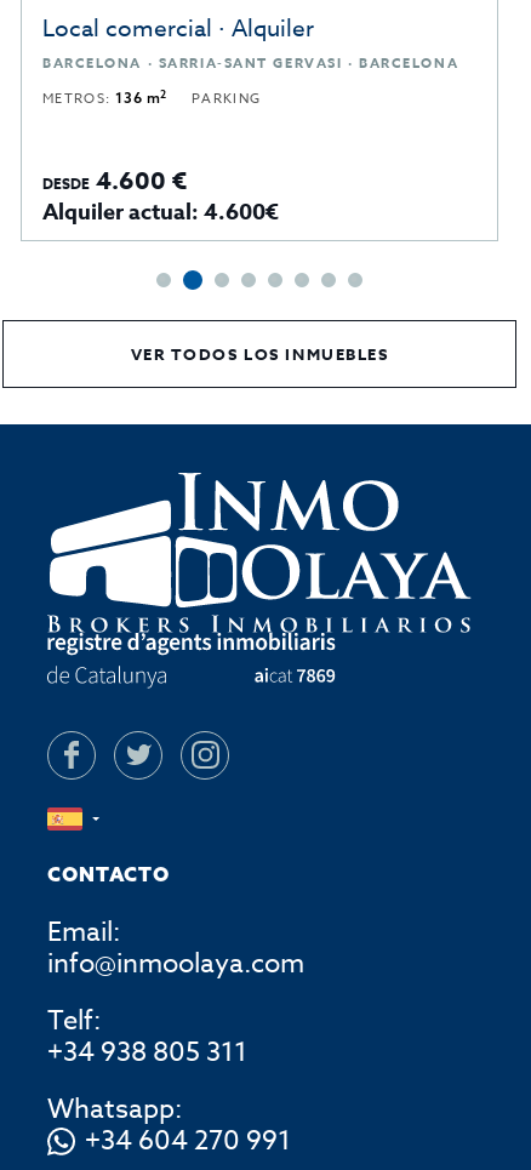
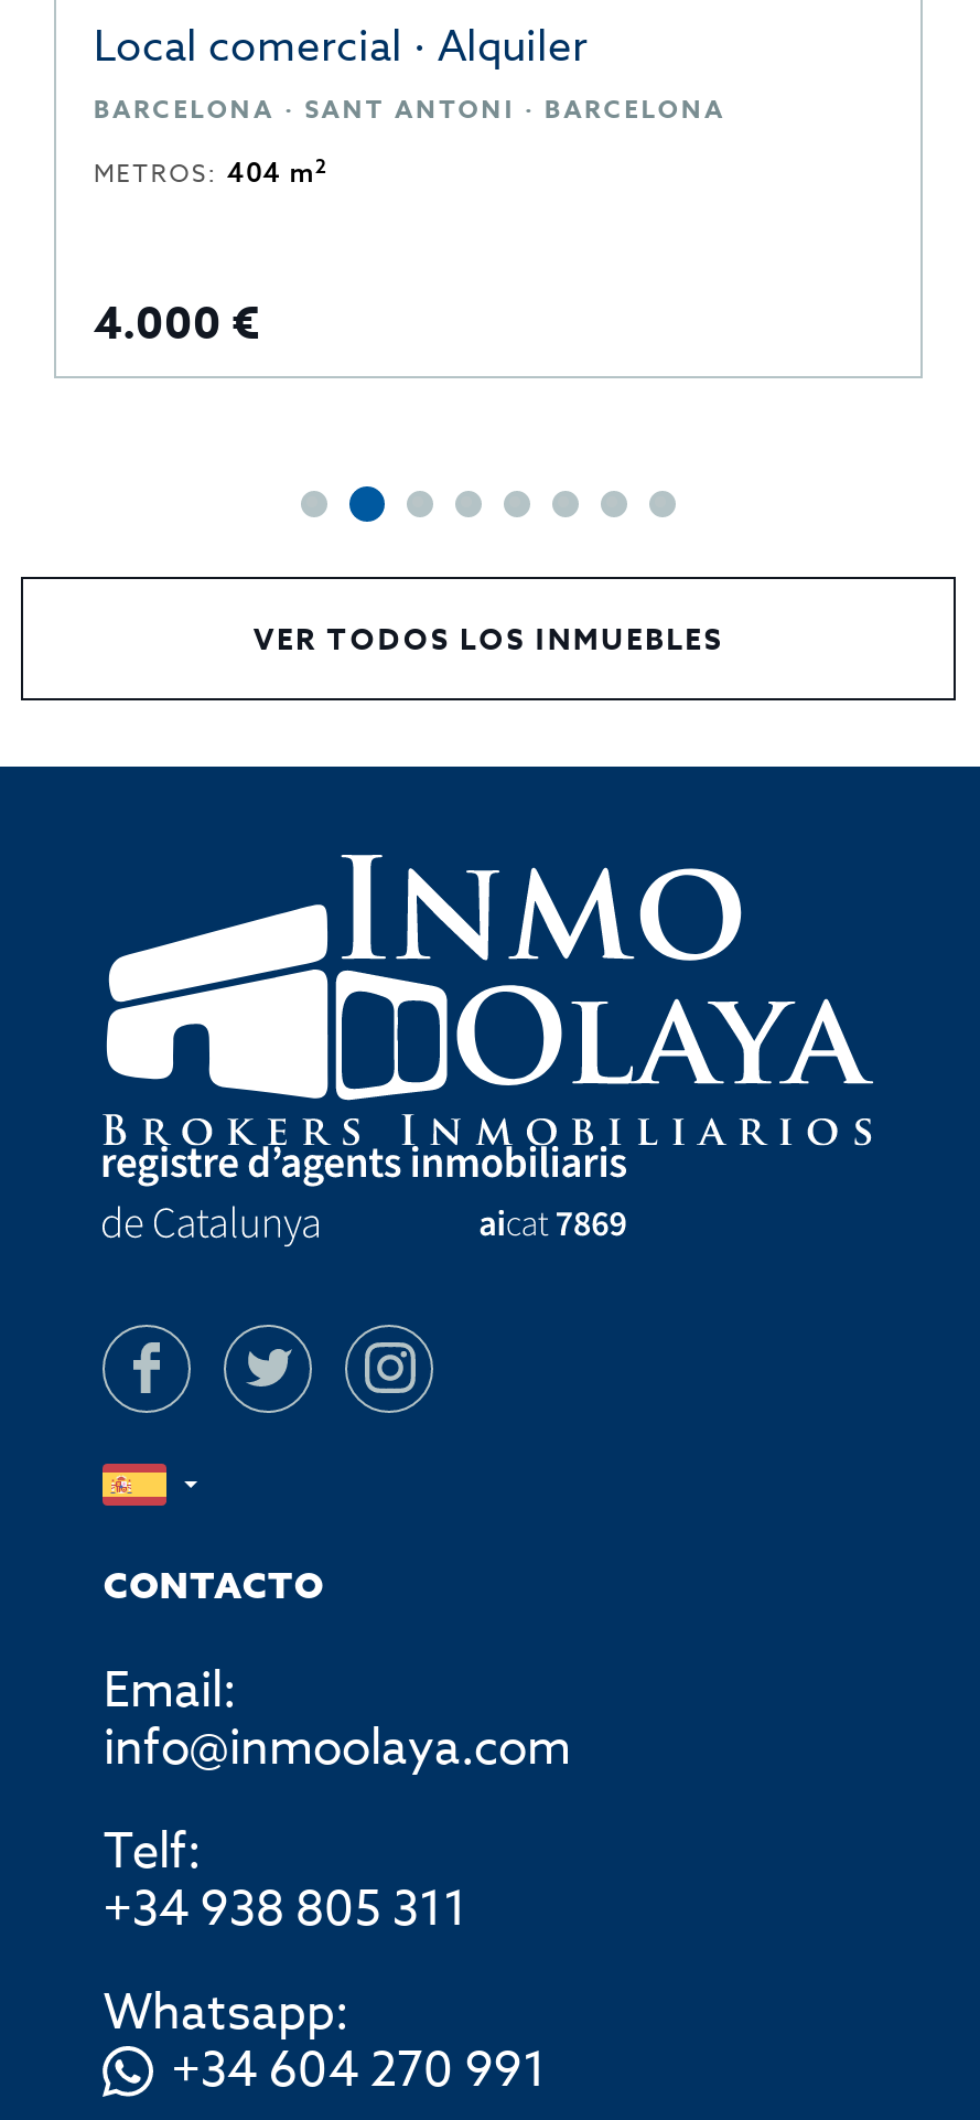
- BARCELONA · SARRIA-SANT GERVASI · BARCELONA
+ BARCELONA · SANT ANTONI · BARCELONA

- METROS: 136 m2
- PARKING
+ METROS: 404 m2

- DESDE 4.600 €
- Alquiler actual: 4.600€
+ 4.000 €
